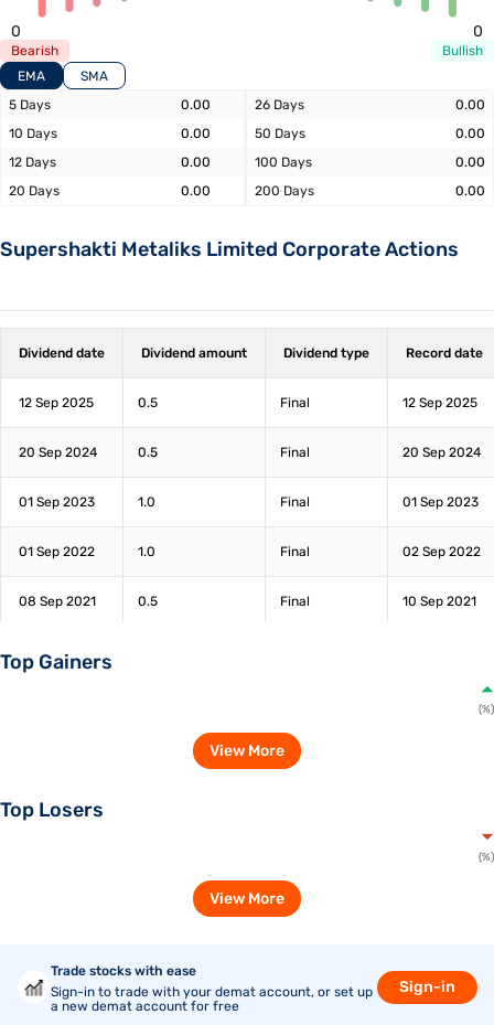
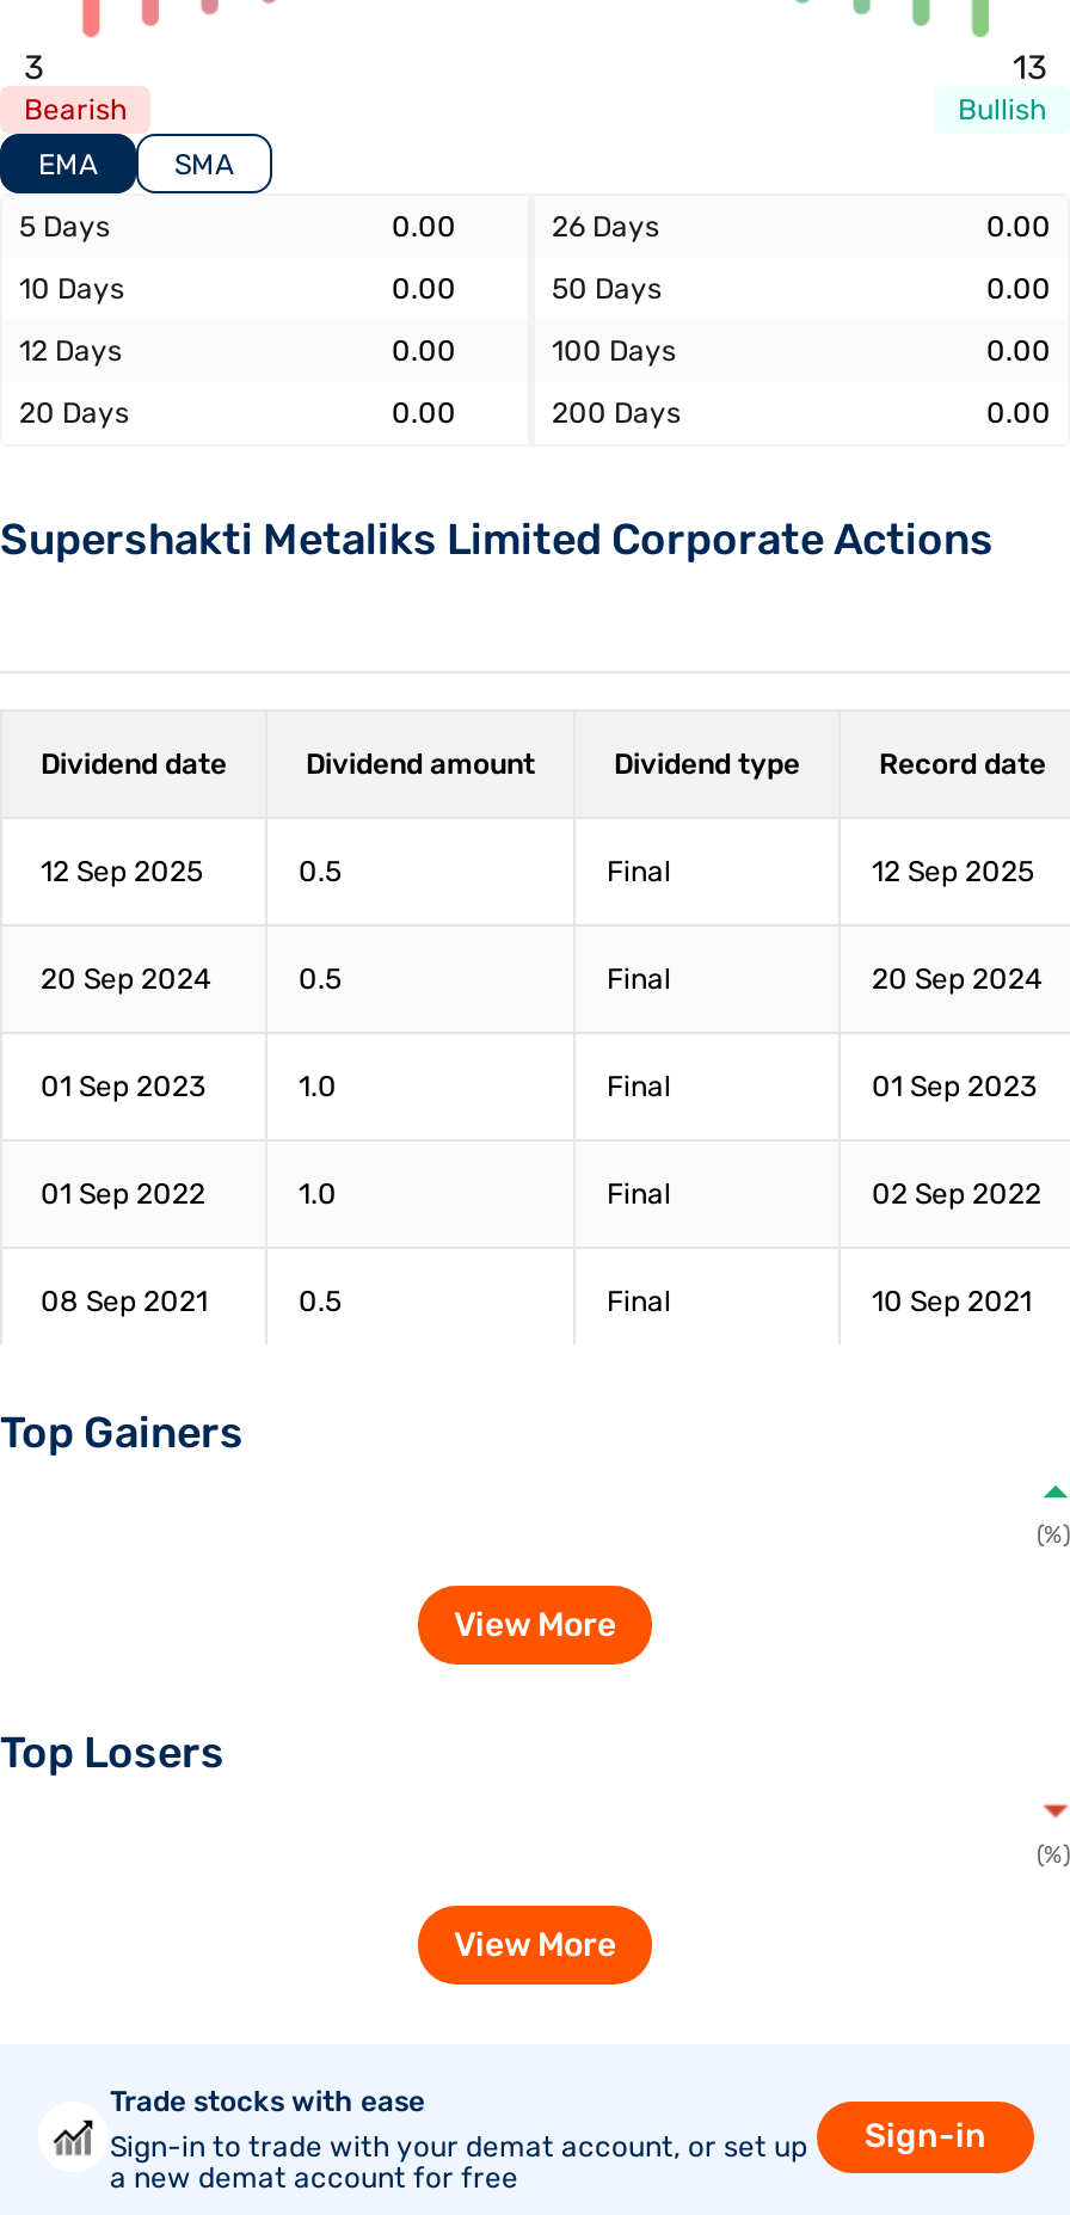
- 0
+ 3

- 0
+ 13
